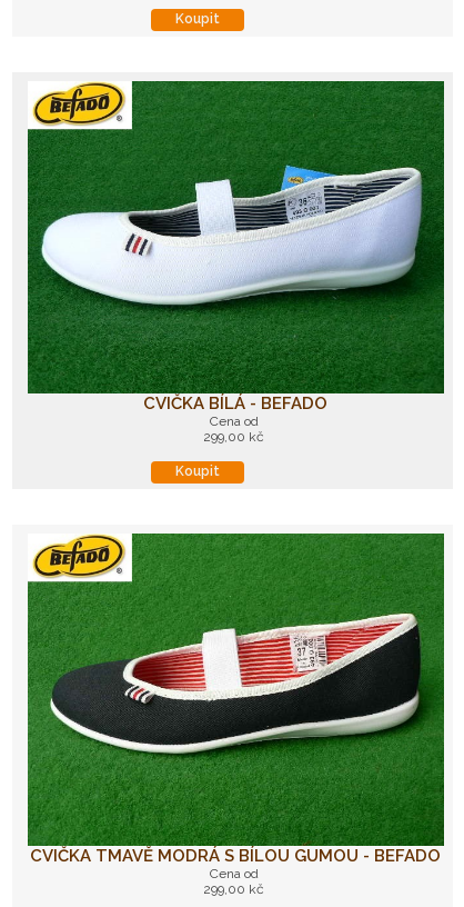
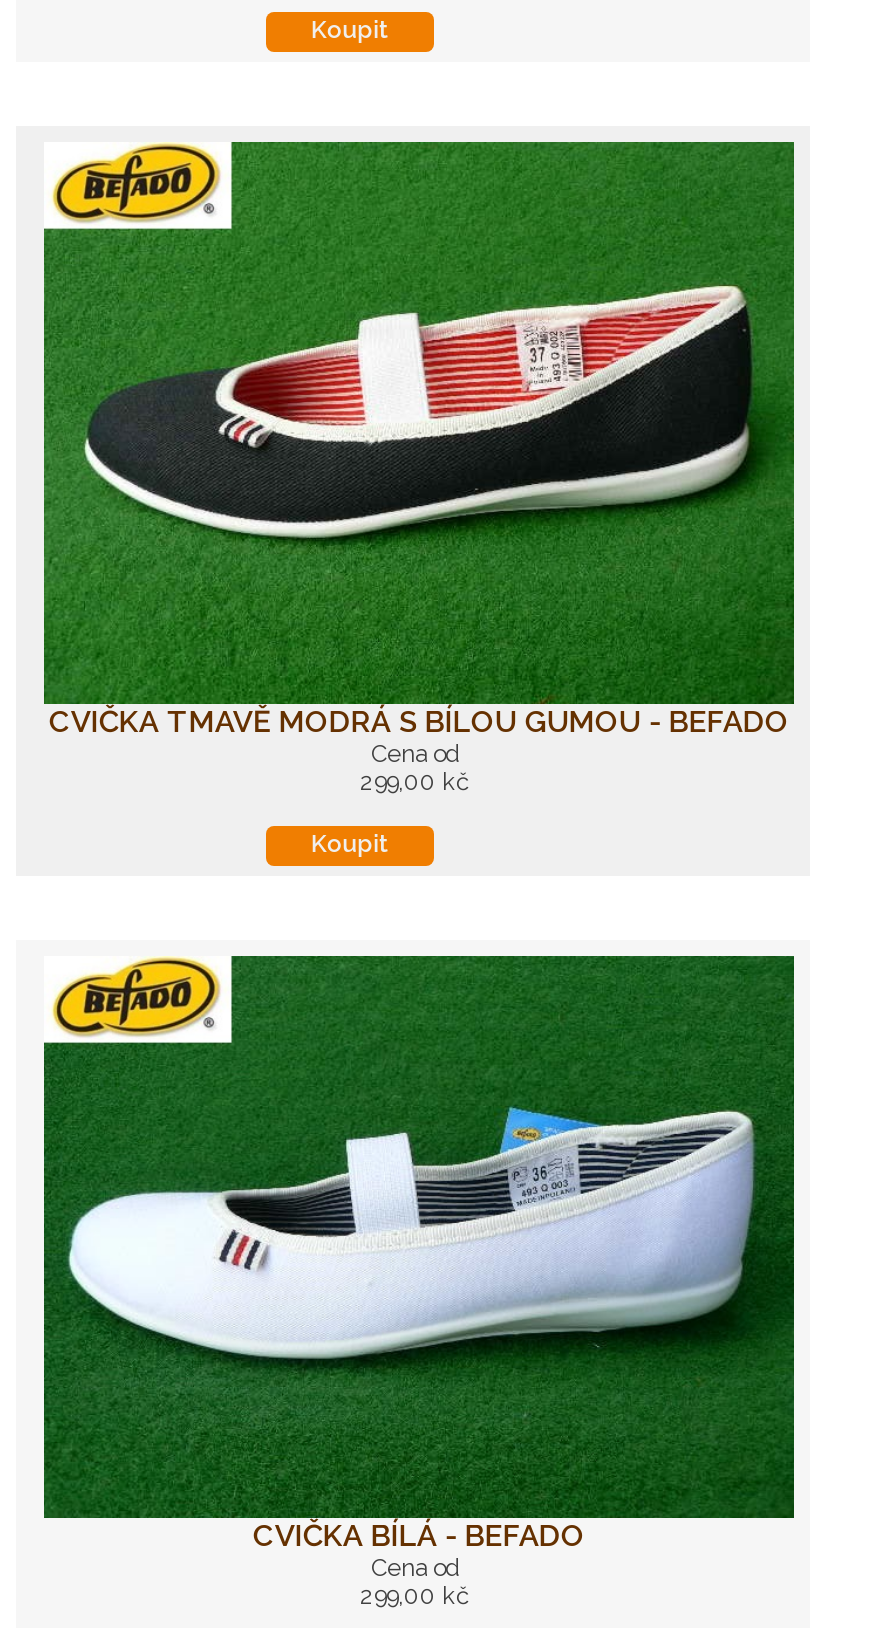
- [image]
+ [image]

moved down: CVIČKA BÍLÁ - BEFADO

- [image]
+ [image]

moved up: CVIČKA TMAVĚ MODRÁ S BÍLOU GUMOU - BEFADO
